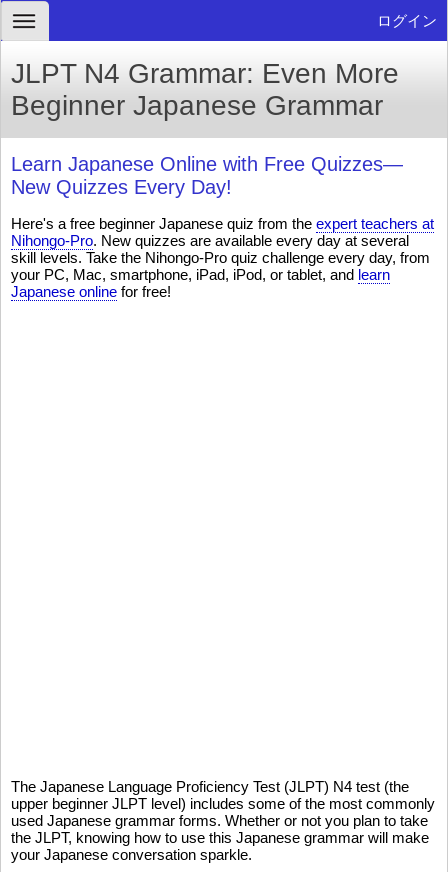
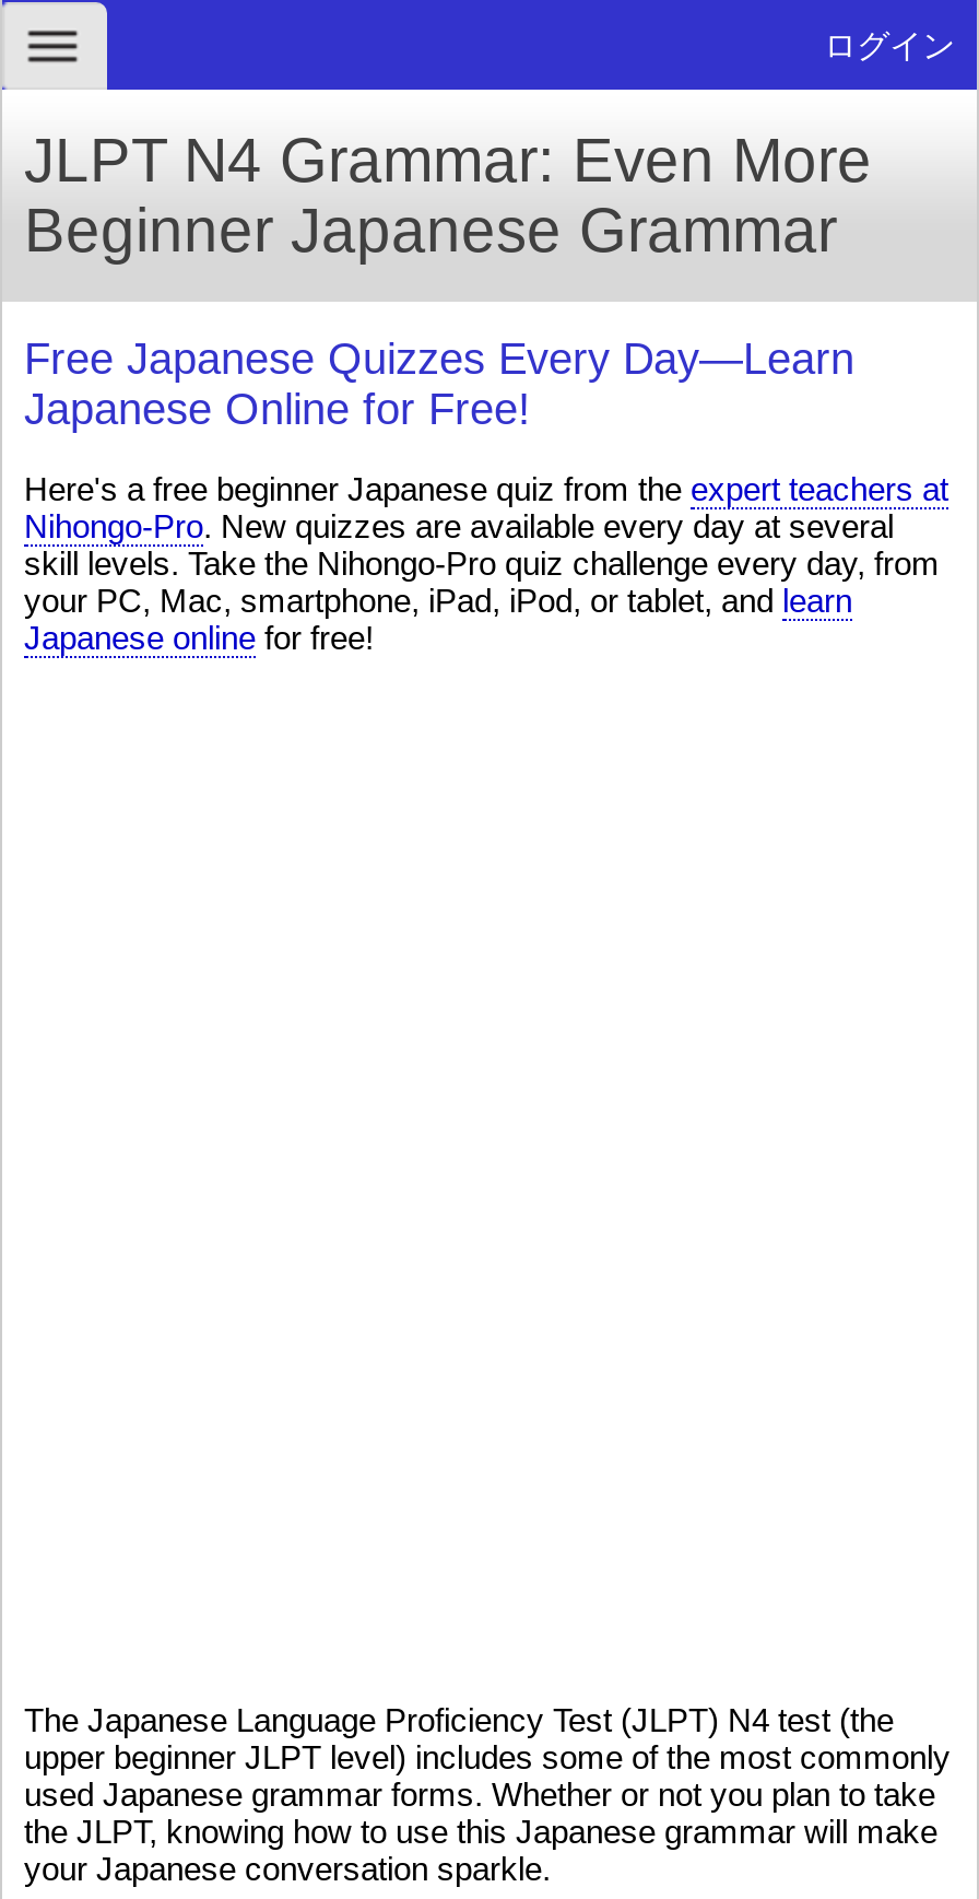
- Learn Japanese Online with Free Quizzes—
- New Quizzes Every Day!
+ Free Japanese Quizzes Every Day—Learn
+ Japanese Online for Free!
